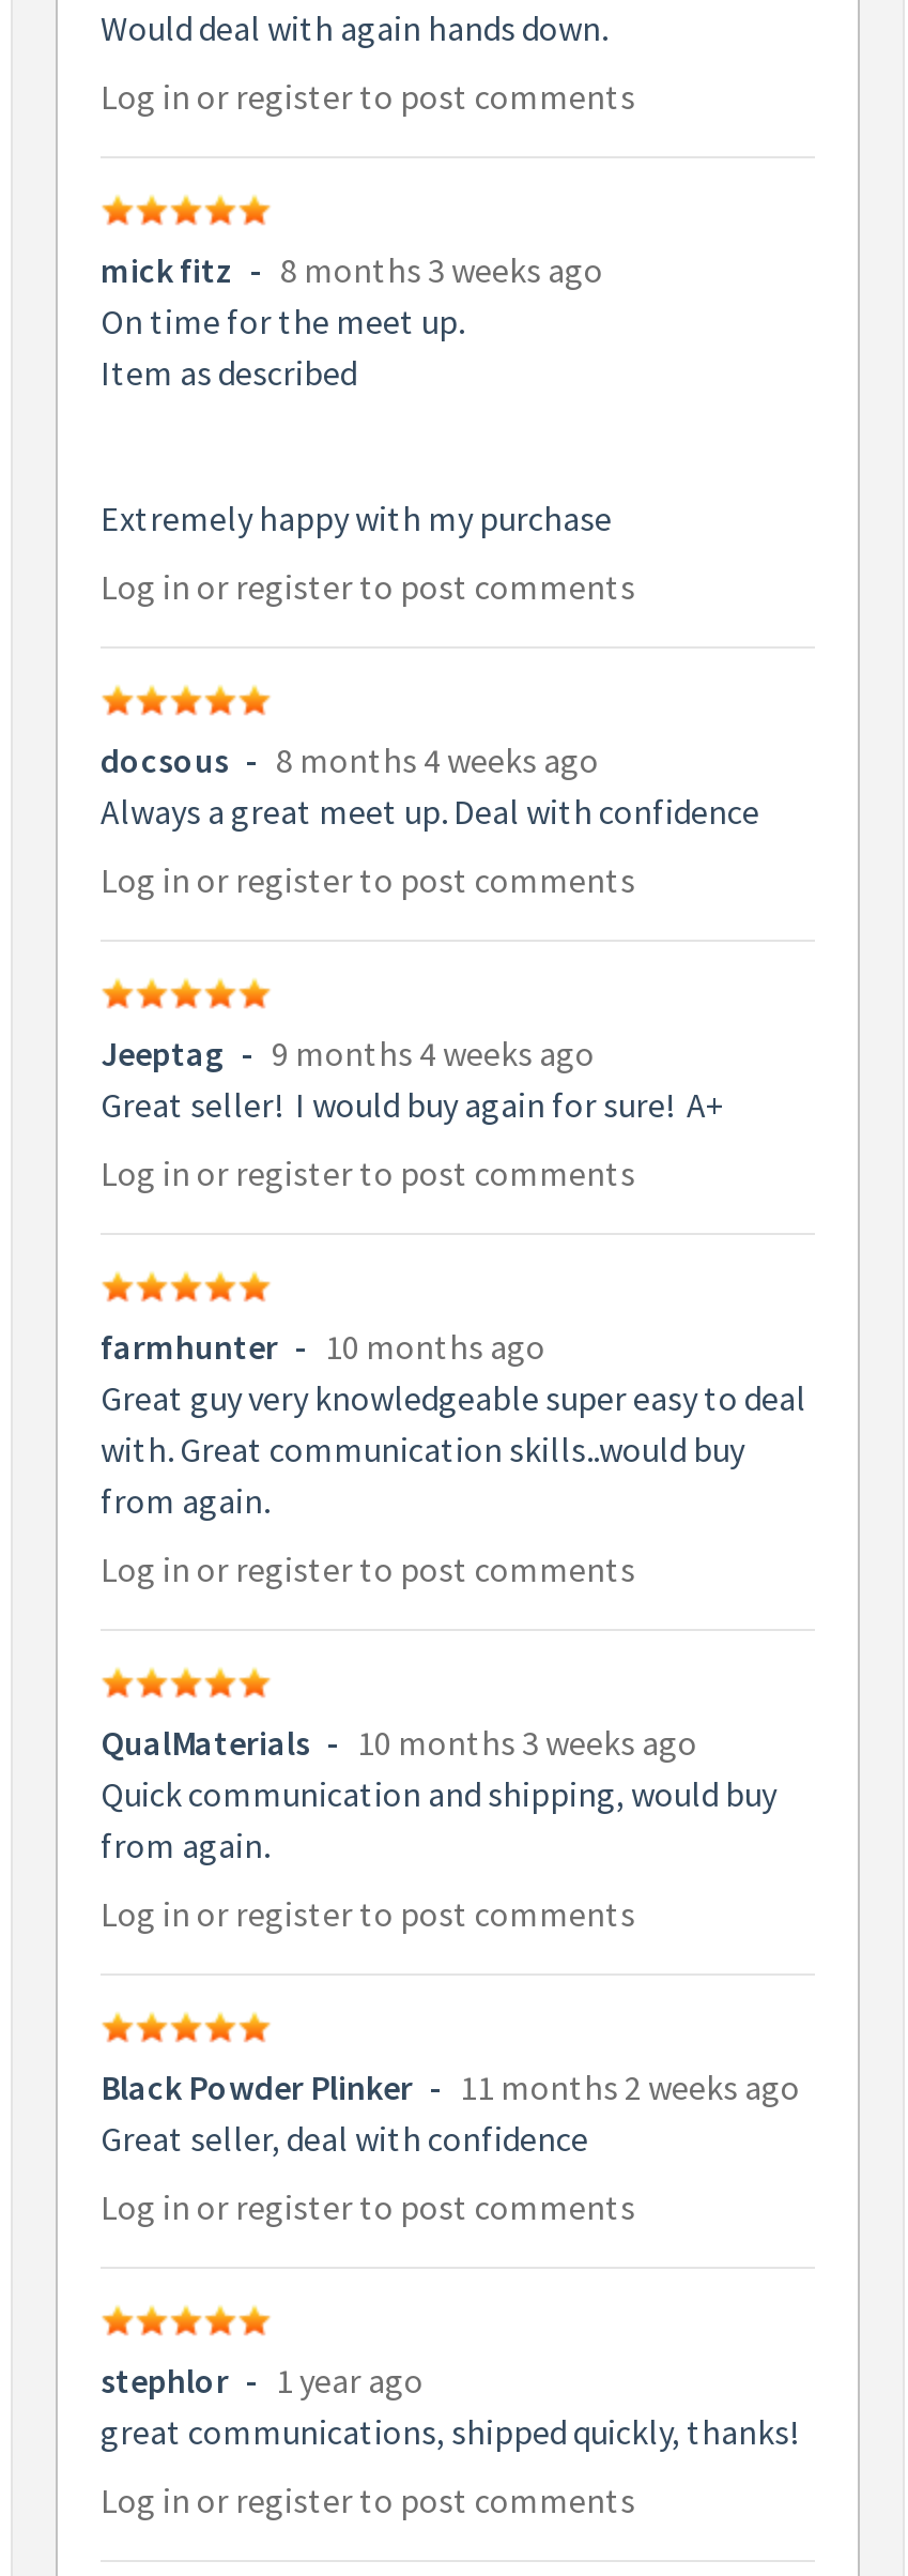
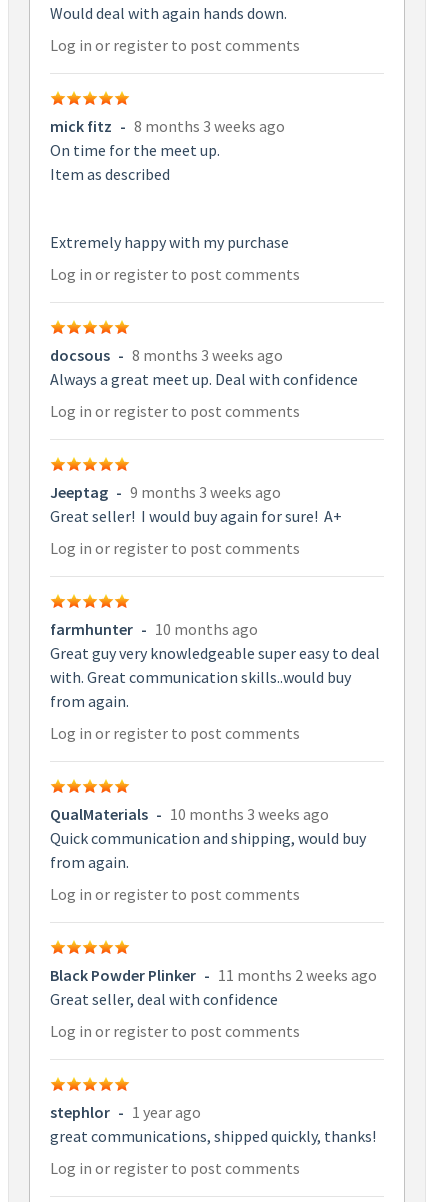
- docsous - 8 months 4 weeks ago
+ docsous - 8 months 3 weeks ago

- Jeeptag - 9 months 4 weeks ago
+ Jeeptag - 9 months 3 weeks ago
